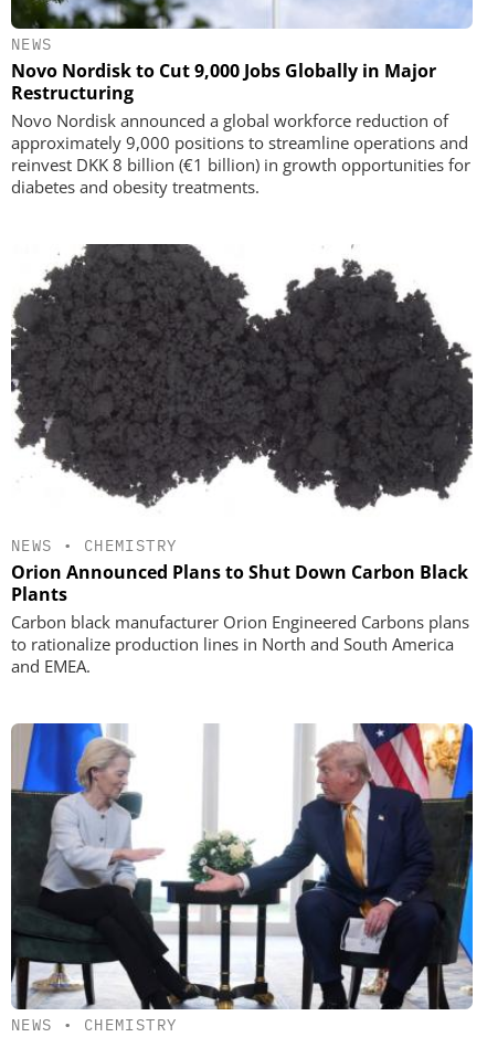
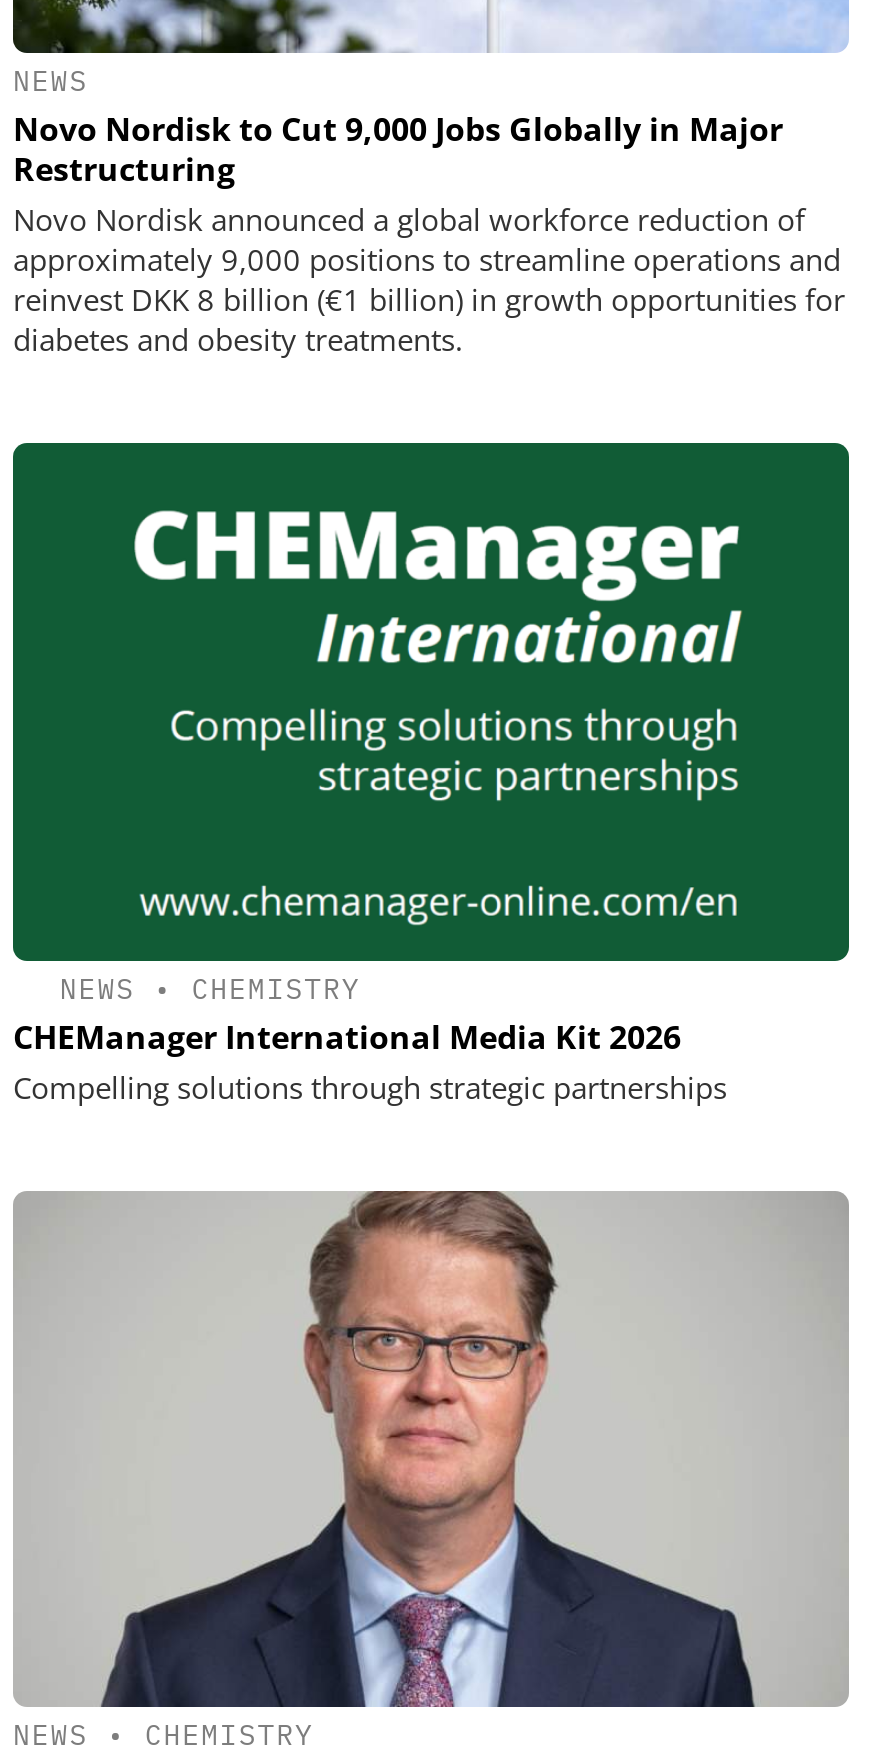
- [image]
- Orion Announced Plans to Shut Down Carbon Black
- Plants
- Carbon black manufacturer Orion Engineered Carbons plans
- to rationalize production lines in North and South America
- and EMEA.
+ [image]
+ CHEManager International Media Kit 2026
+ Compelling solutions through strategic partnerships

- [image]
+ [image]
